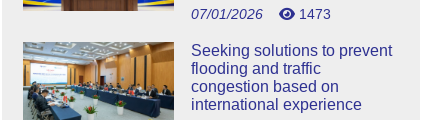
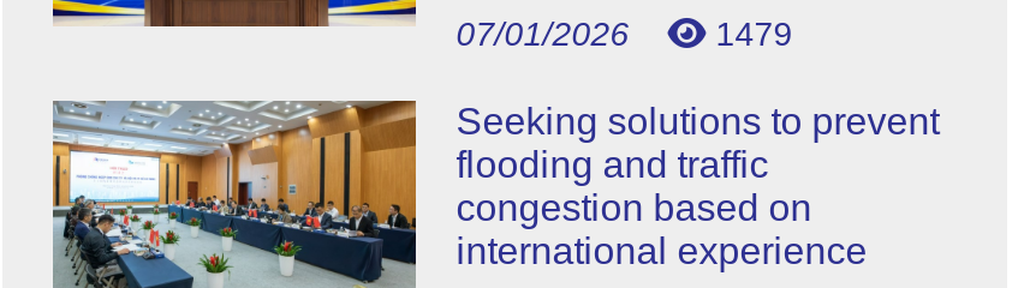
- 07/01/2026 1473
+ 07/01/2026 1479
